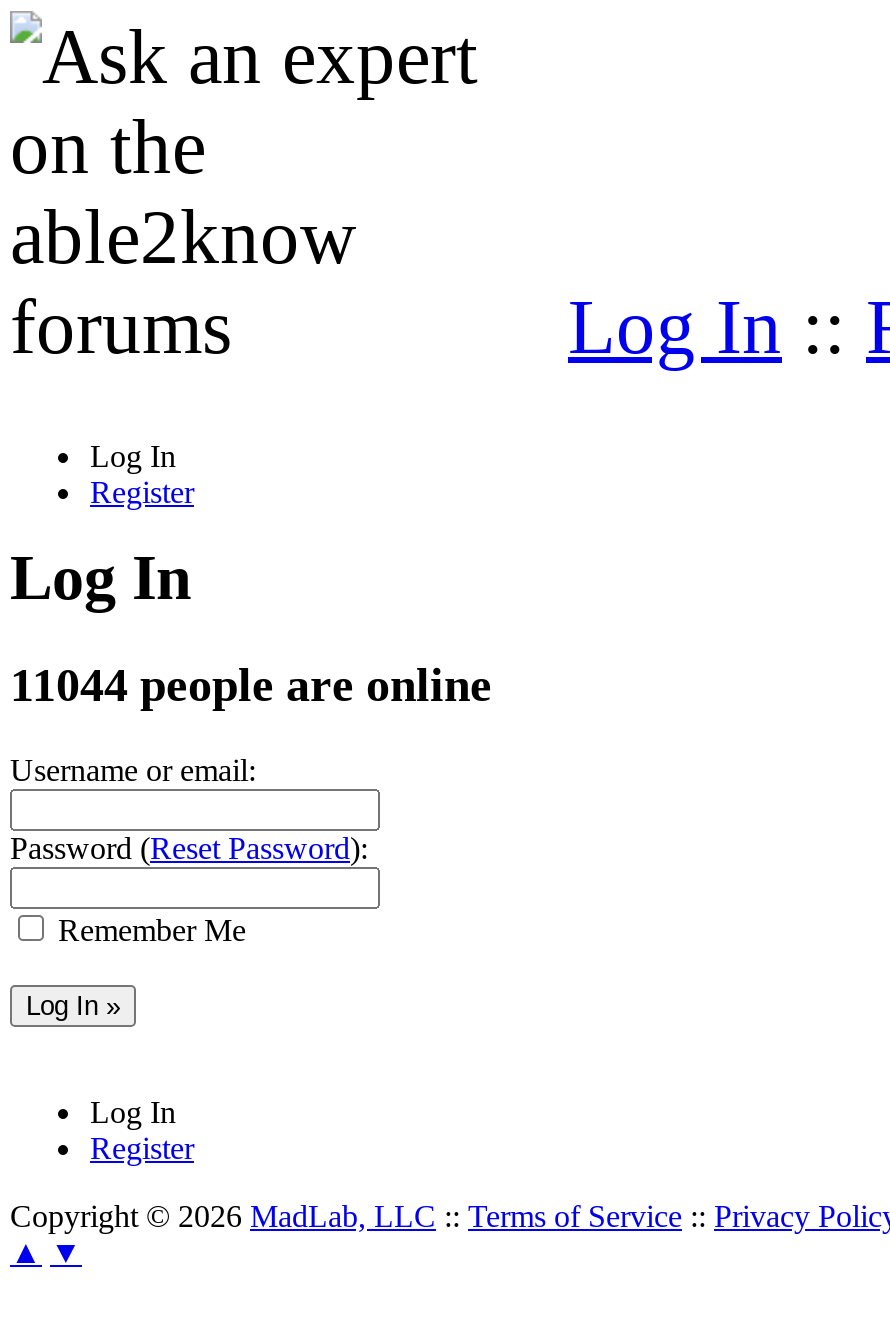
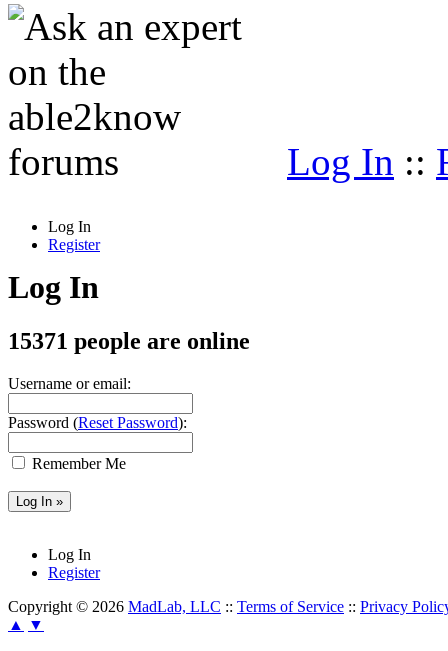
- 11044 people are online
+ 15371 people are online
